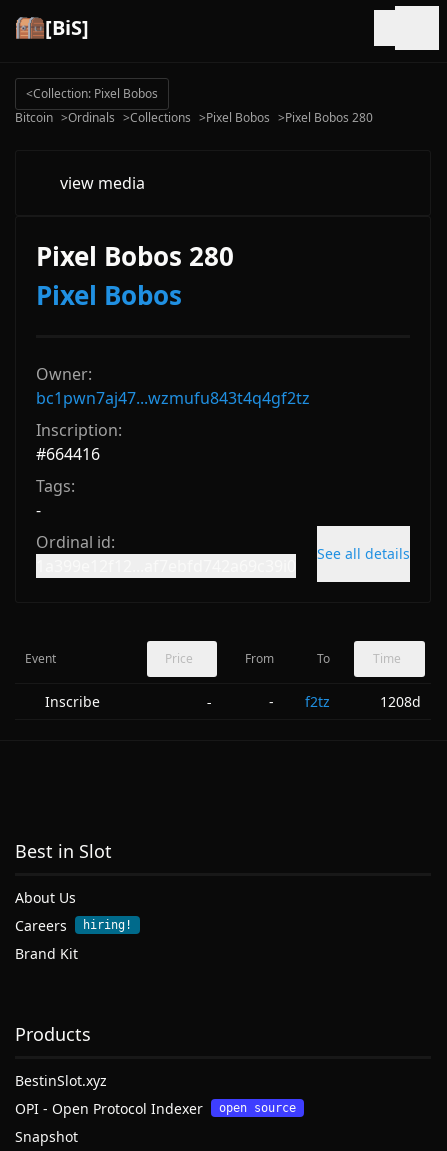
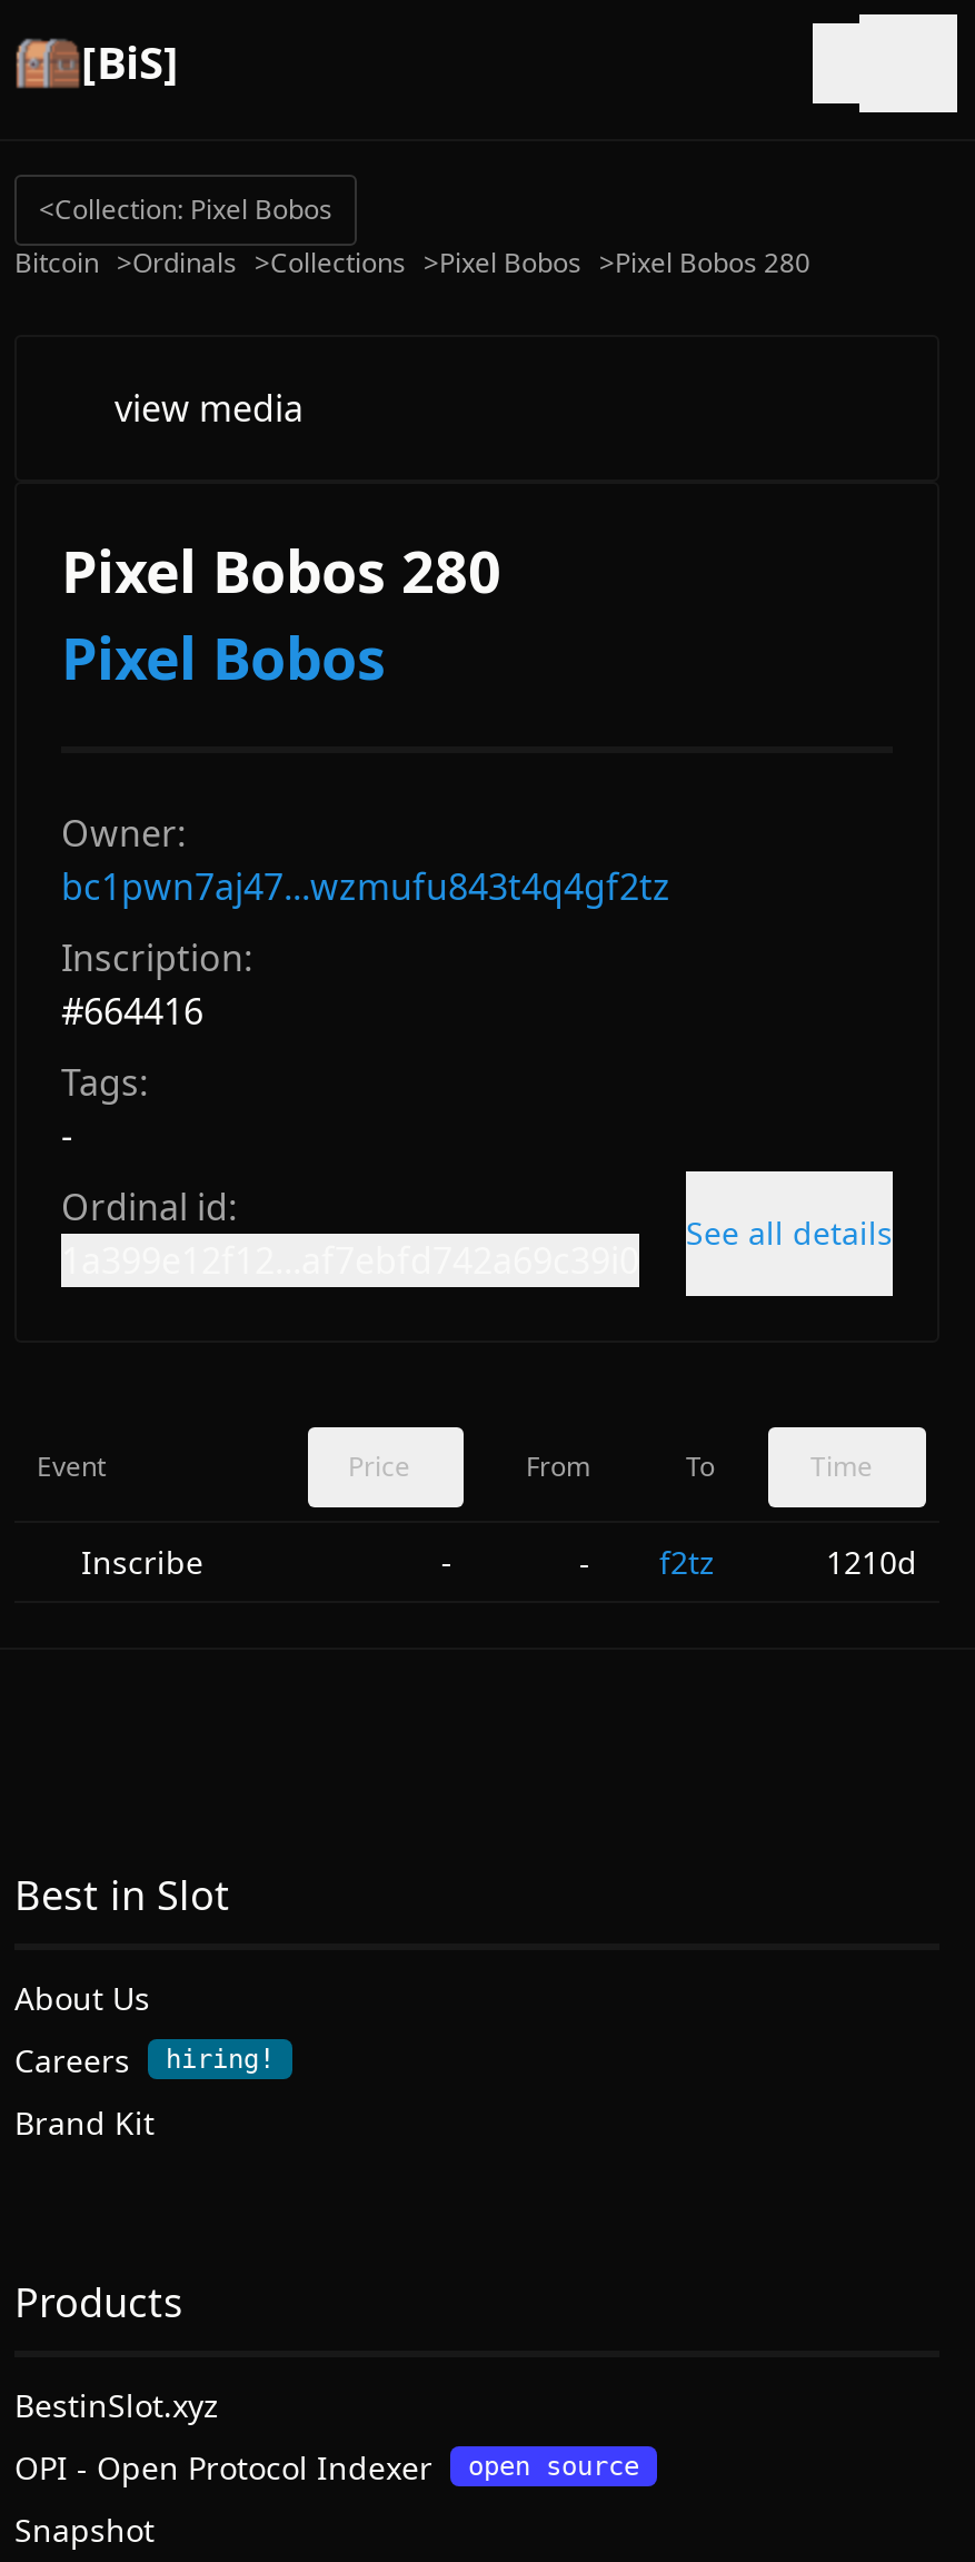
- 1208d
+ 1210d
